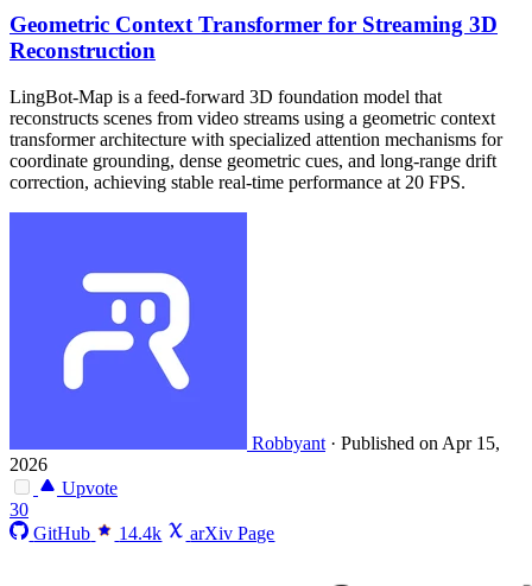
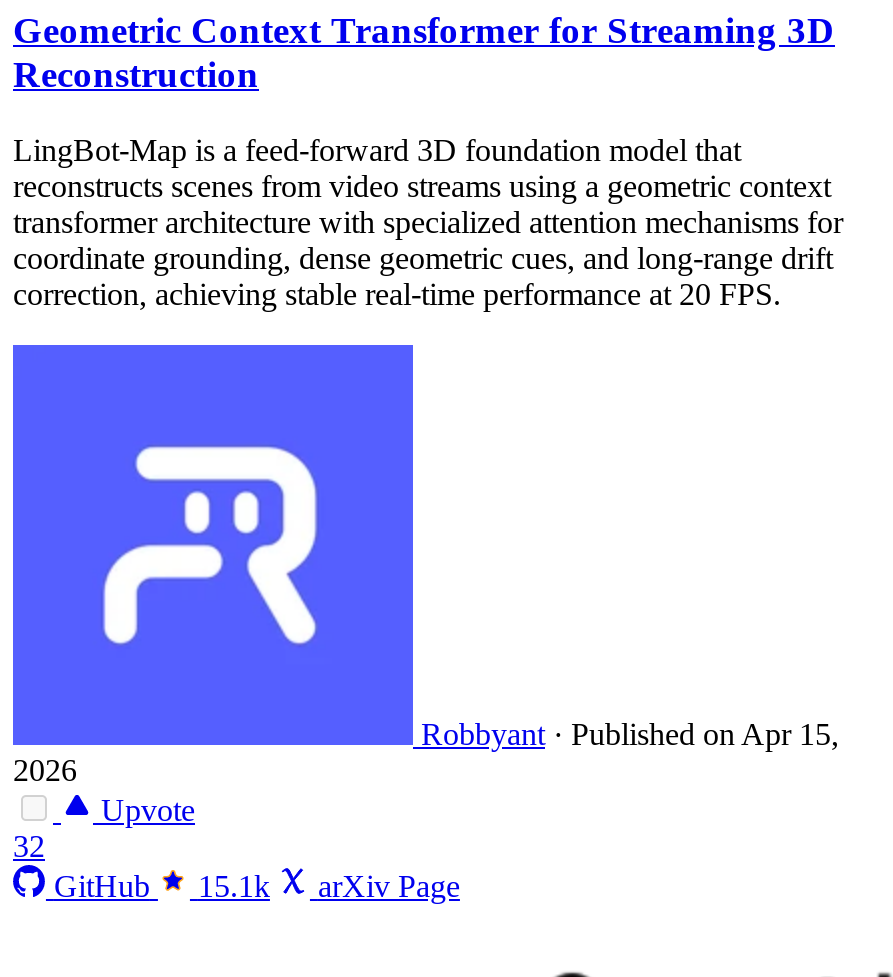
- 30
+ 32

- GitHub 14.4k arXiv Page
+ GitHub 15.1k arXiv Page
